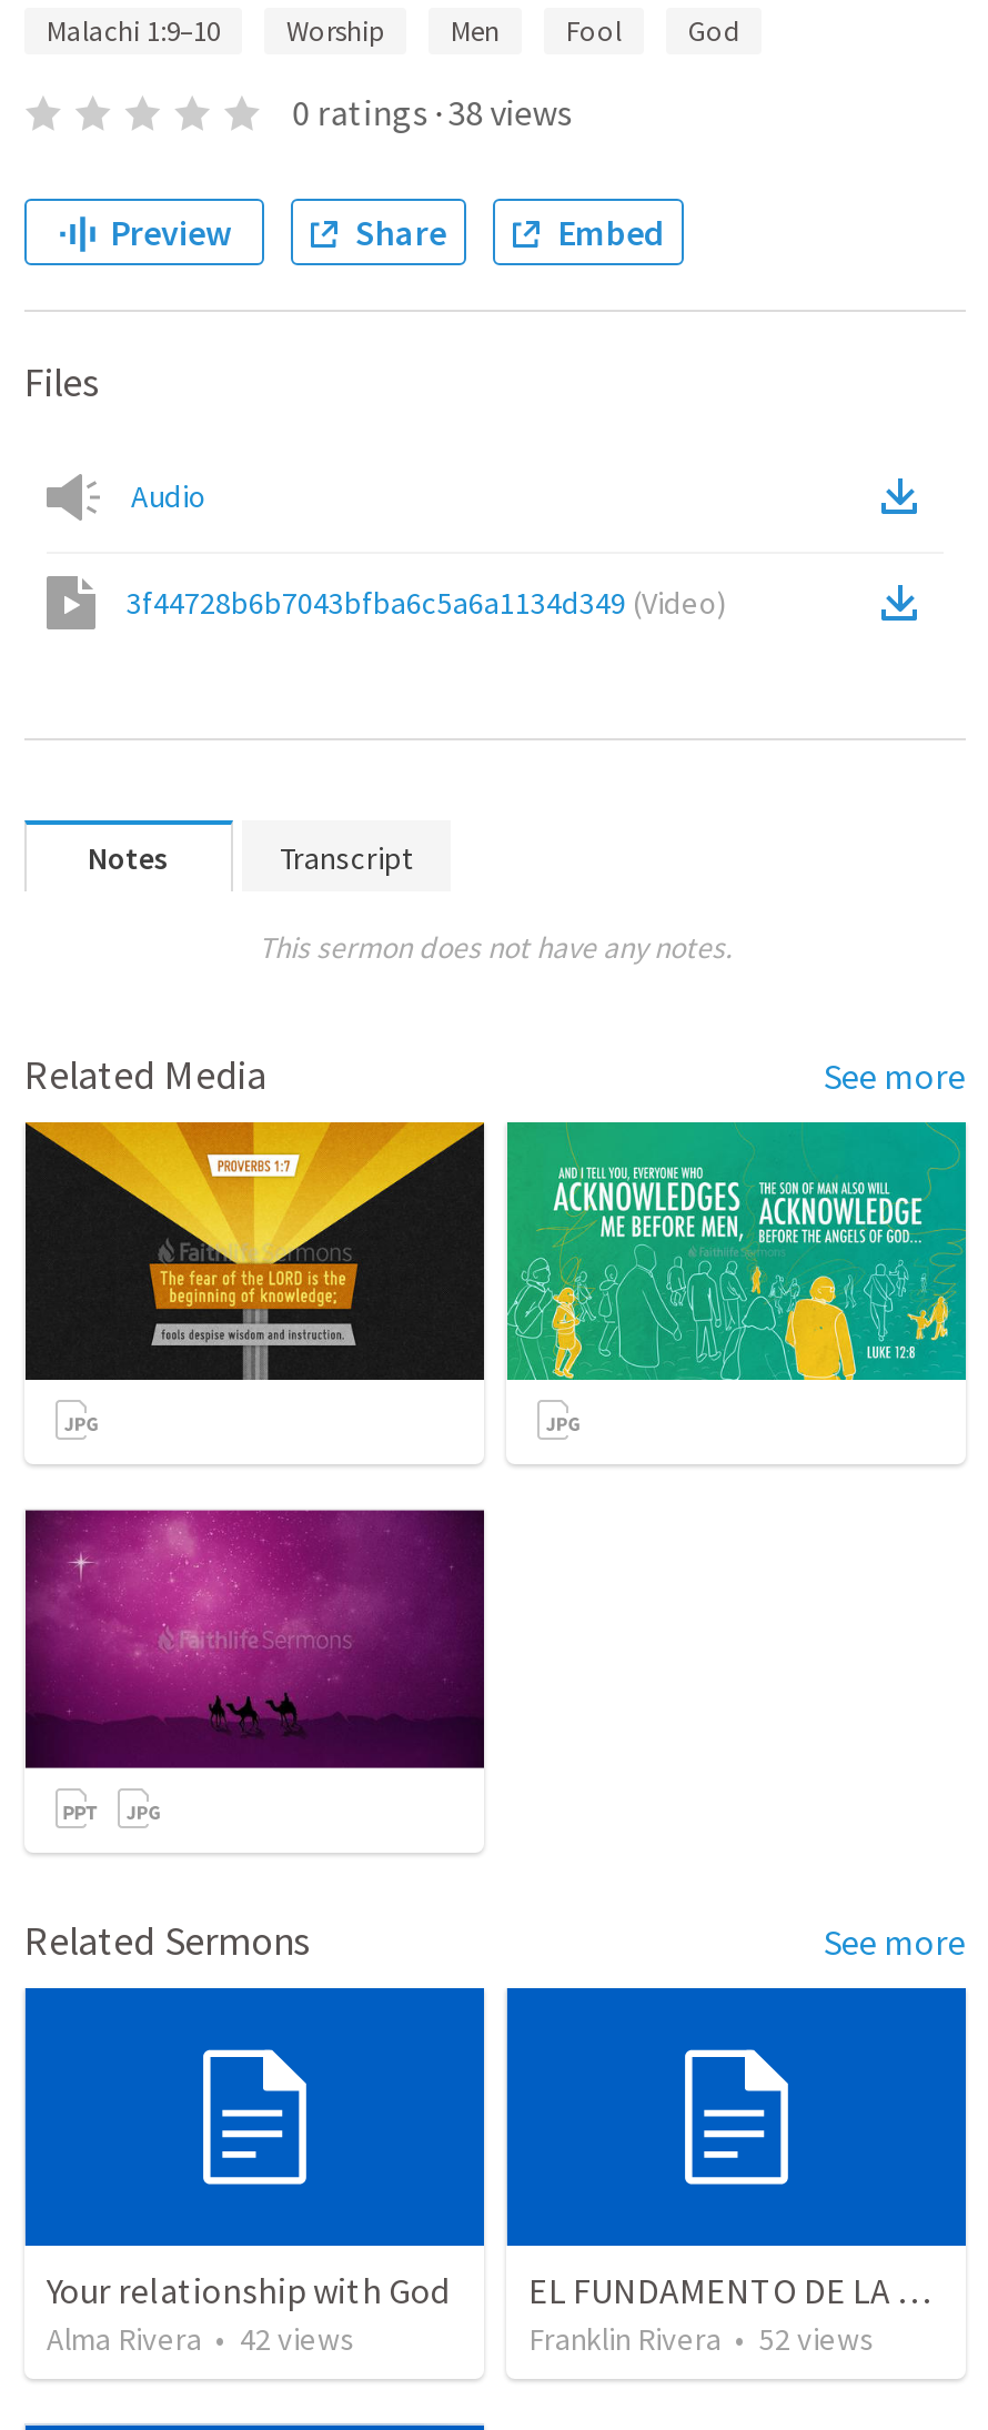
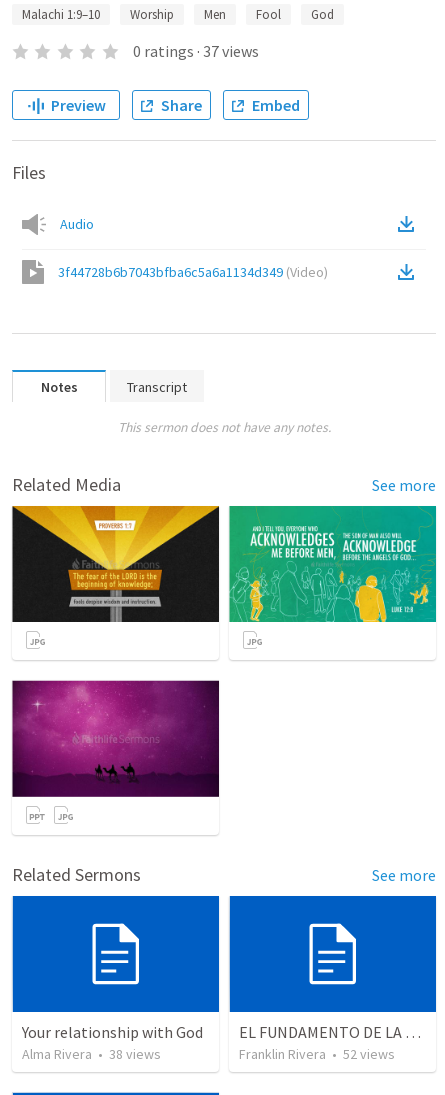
- 0 ratings · 38 views
+ 0 ratings · 37 views

- Alma Rivera • 42 views
+ Alma Rivera • 38 views
